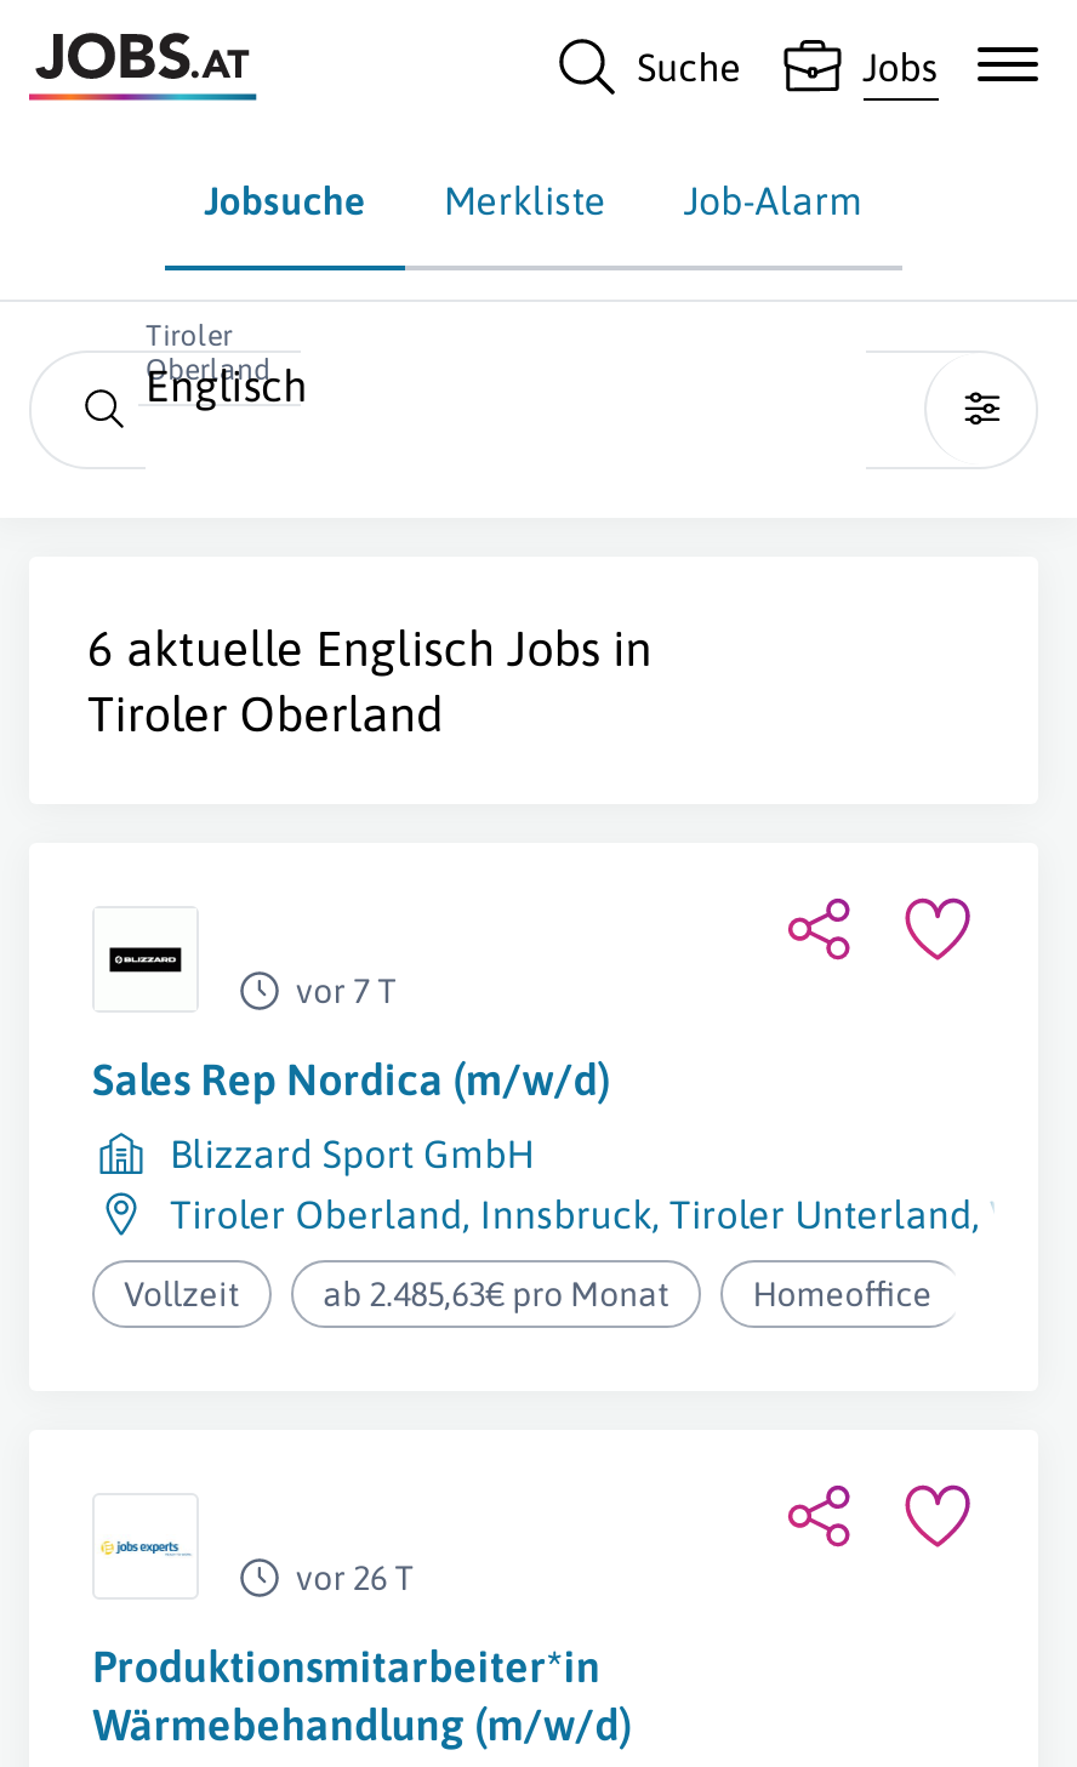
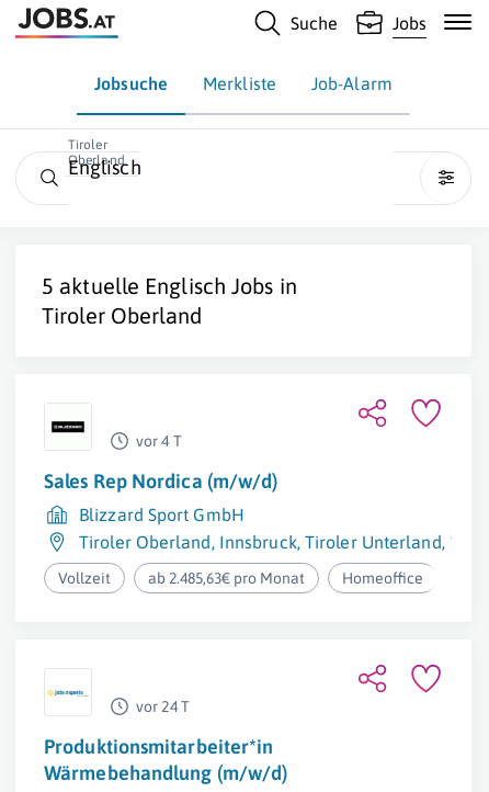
- 6 aktuelle Englisch Jobs in
+ 5 aktuelle Englisch Jobs in

- vor 7 T
+ vor 4 T

- vor 26 T
+ vor 24 T
